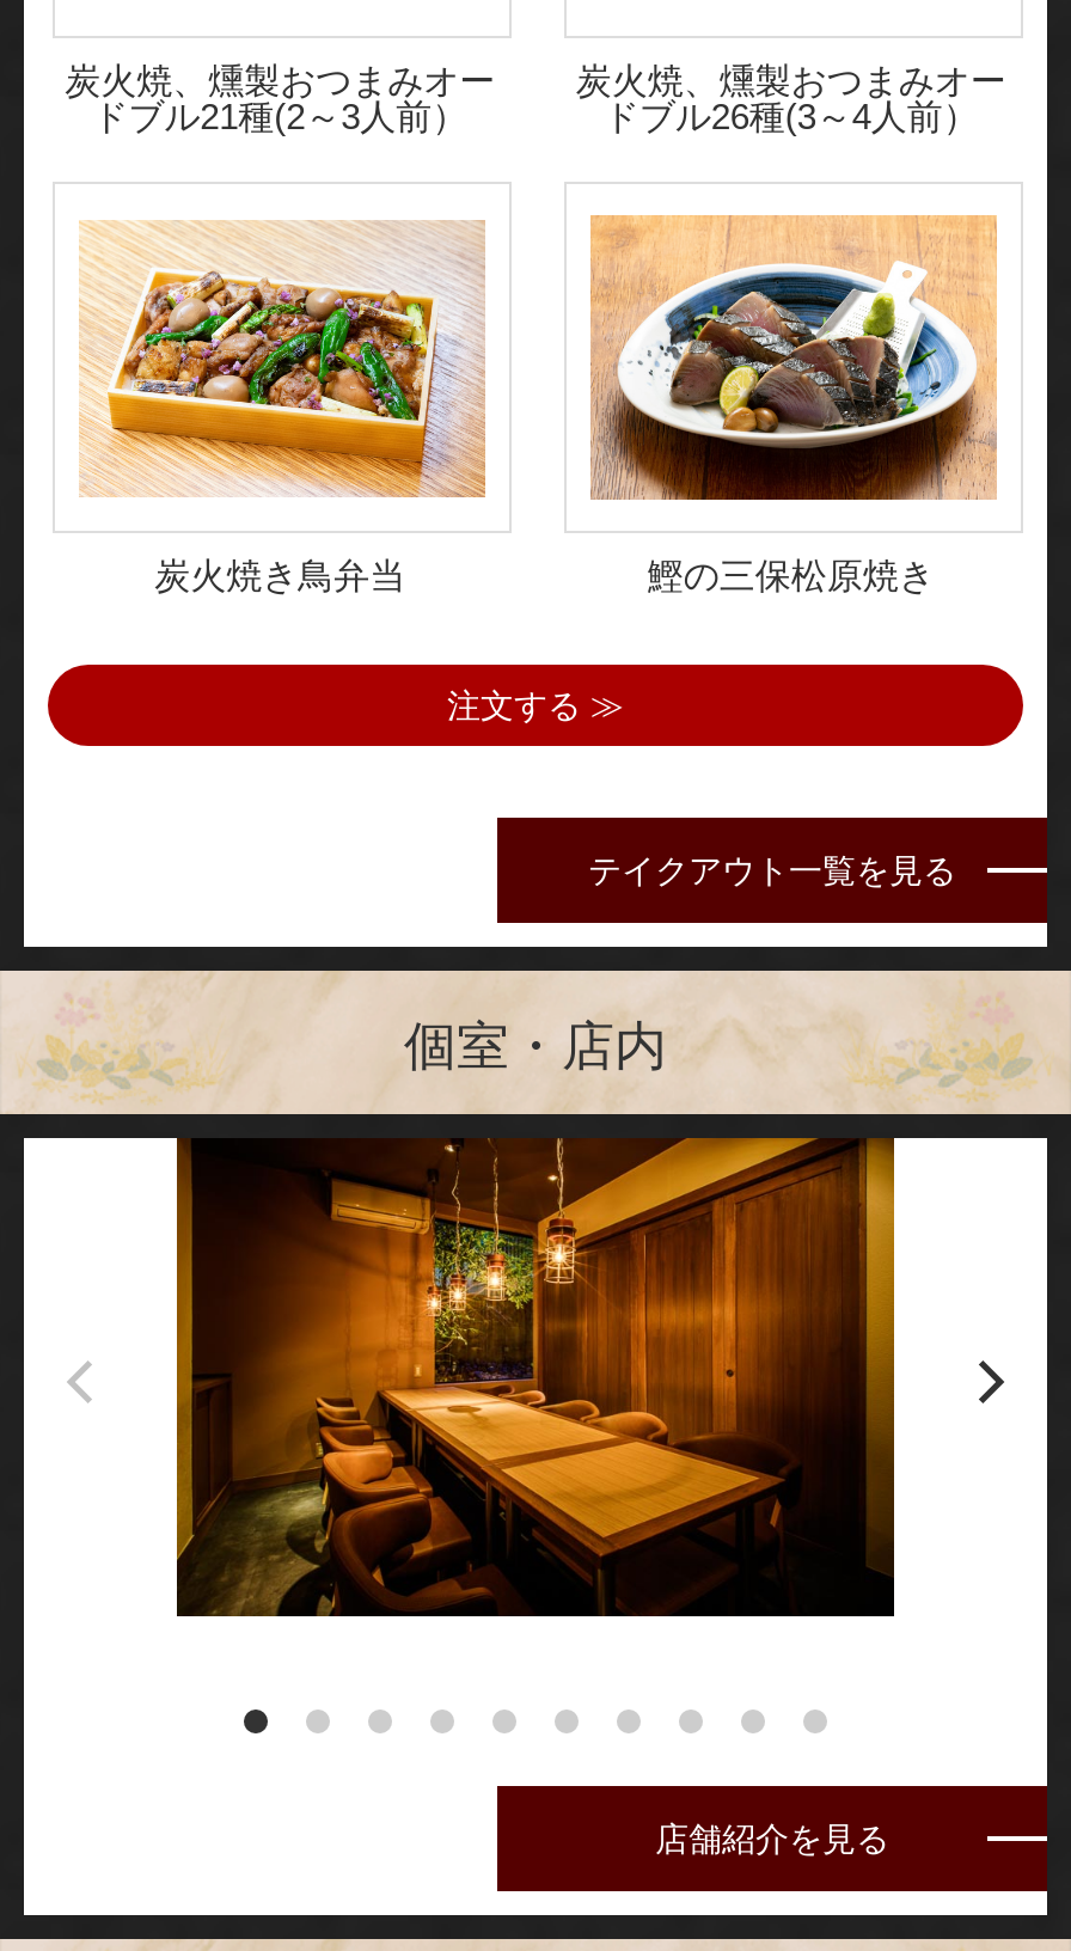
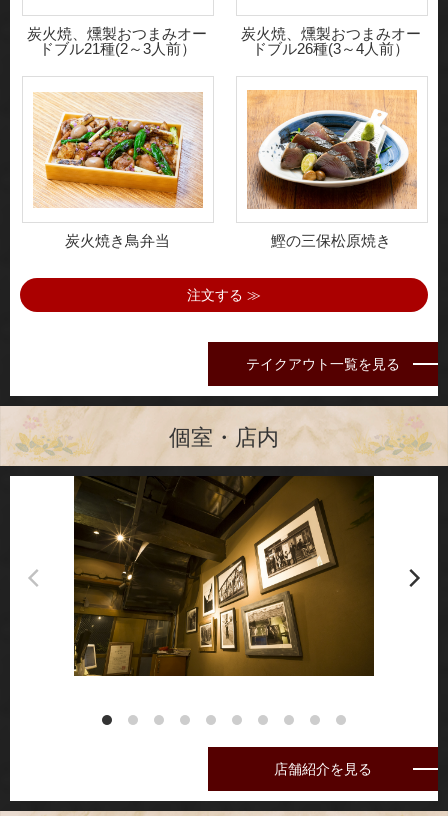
- [image]
+ [image]
